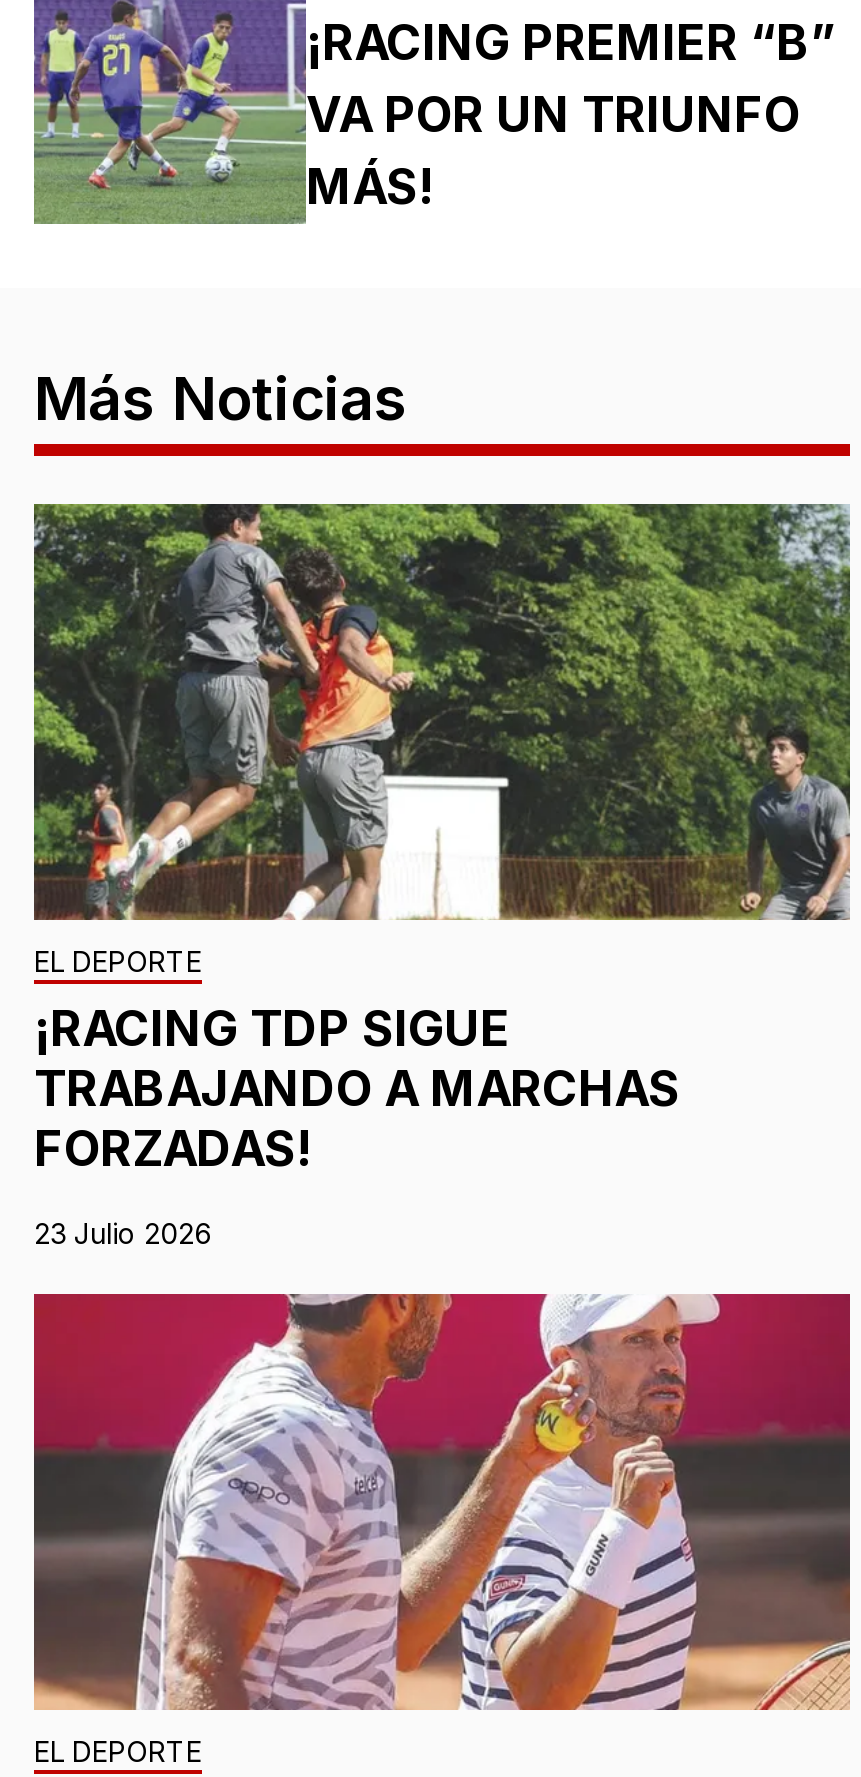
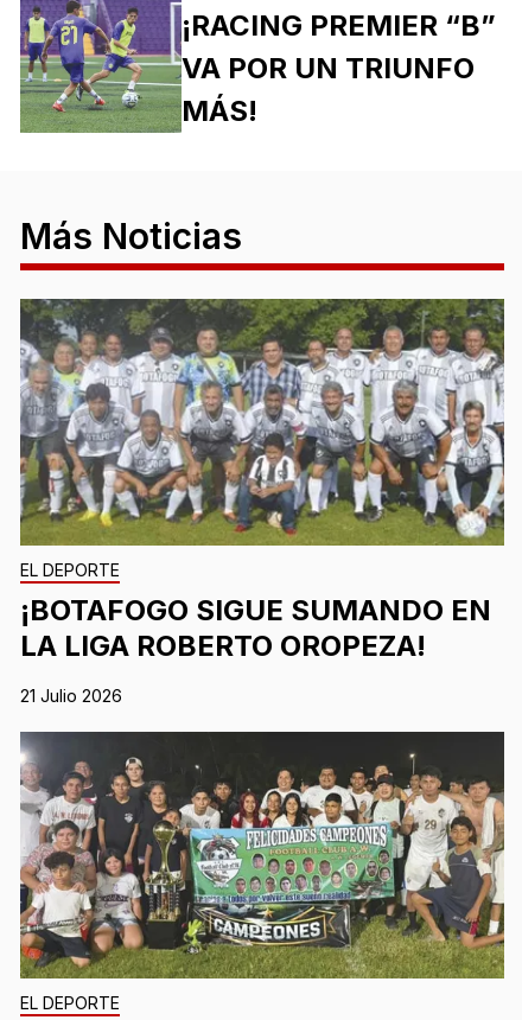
- [image]
- ¡RACING TDP SIGUE
- TRABAJANDO A MARCHAS
- FORZADAS!
+ [image]
+ ¡BOTAFOGO SIGUE SUMANDO EN
+ LA LIGA ROBERTO OROPEZA!

- 23 Julio 2026
+ 21 Julio 2026

- [image]
+ [image]
